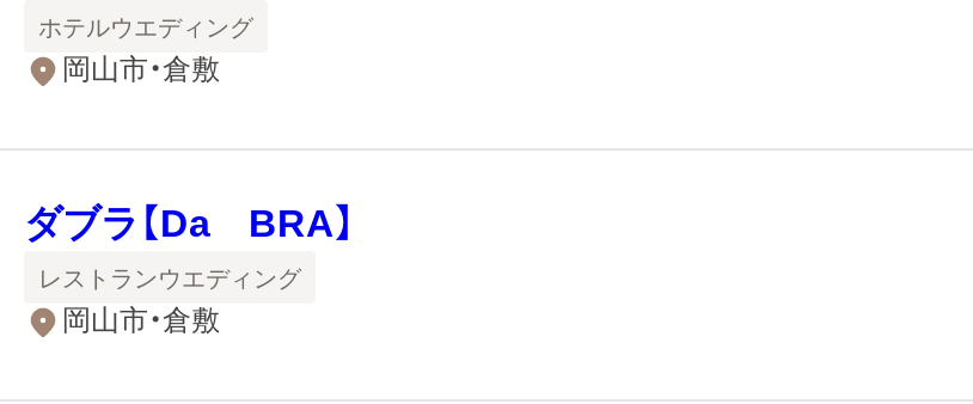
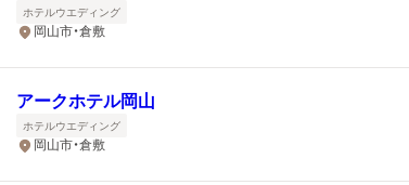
- ダブラ【Da BRA】
+ アークホテル岡山

- レストランウエディング
+ ホテルウエディング
